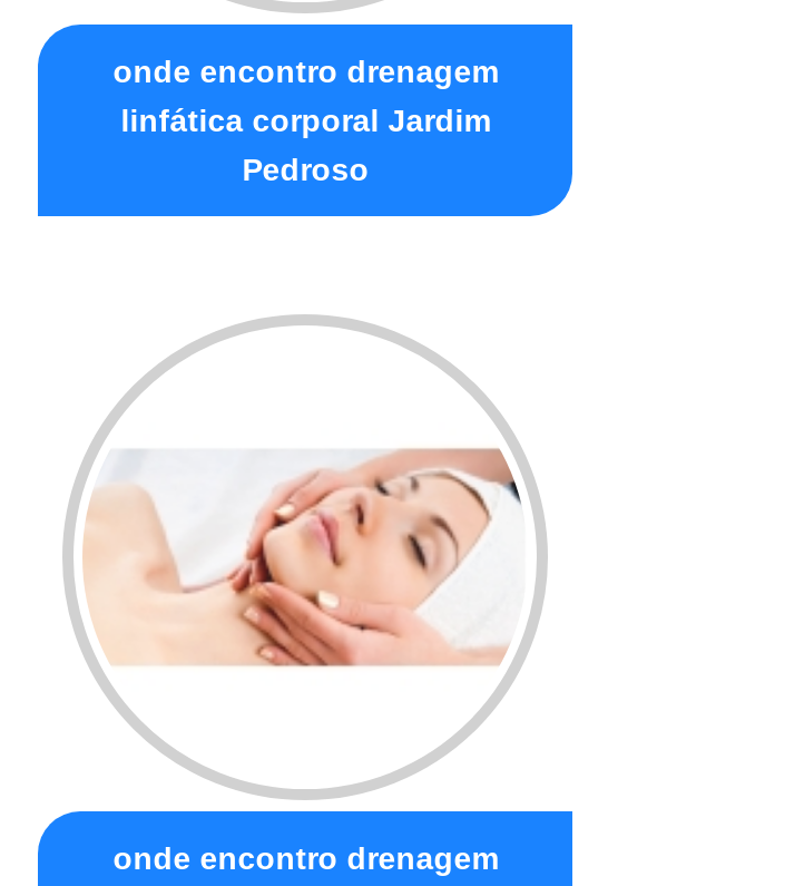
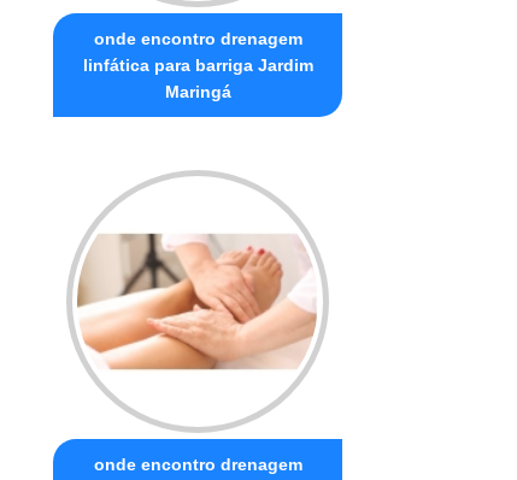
- linfática corporal Jardim
- Pedroso
+ linfática para barriga Jardim
+ Maringá

- [image]
+ [image]
